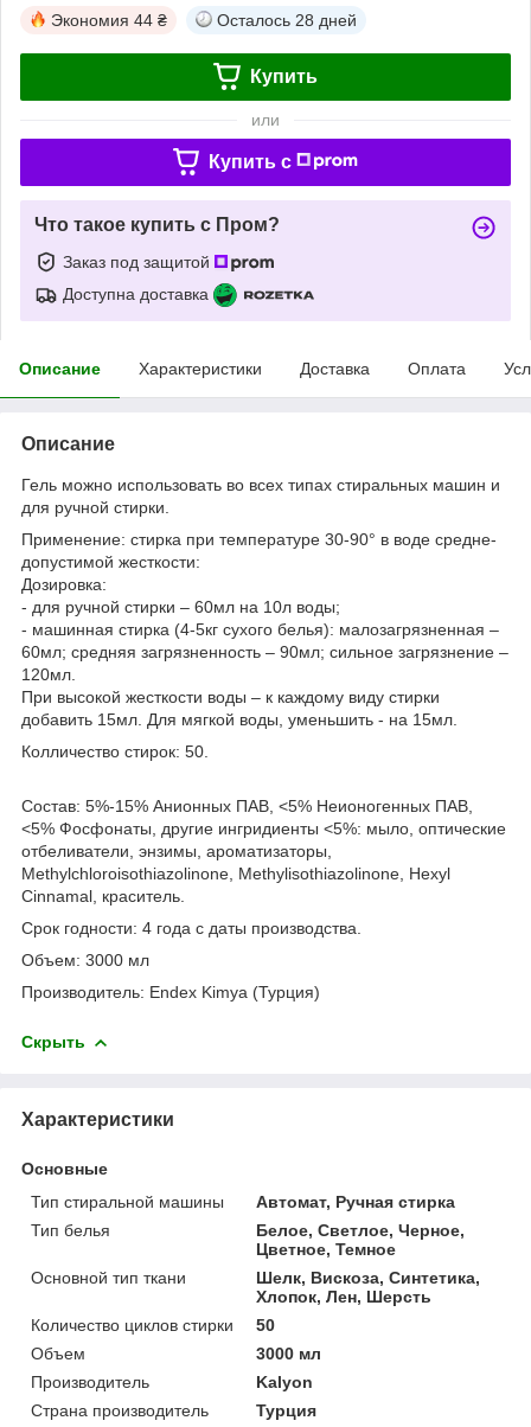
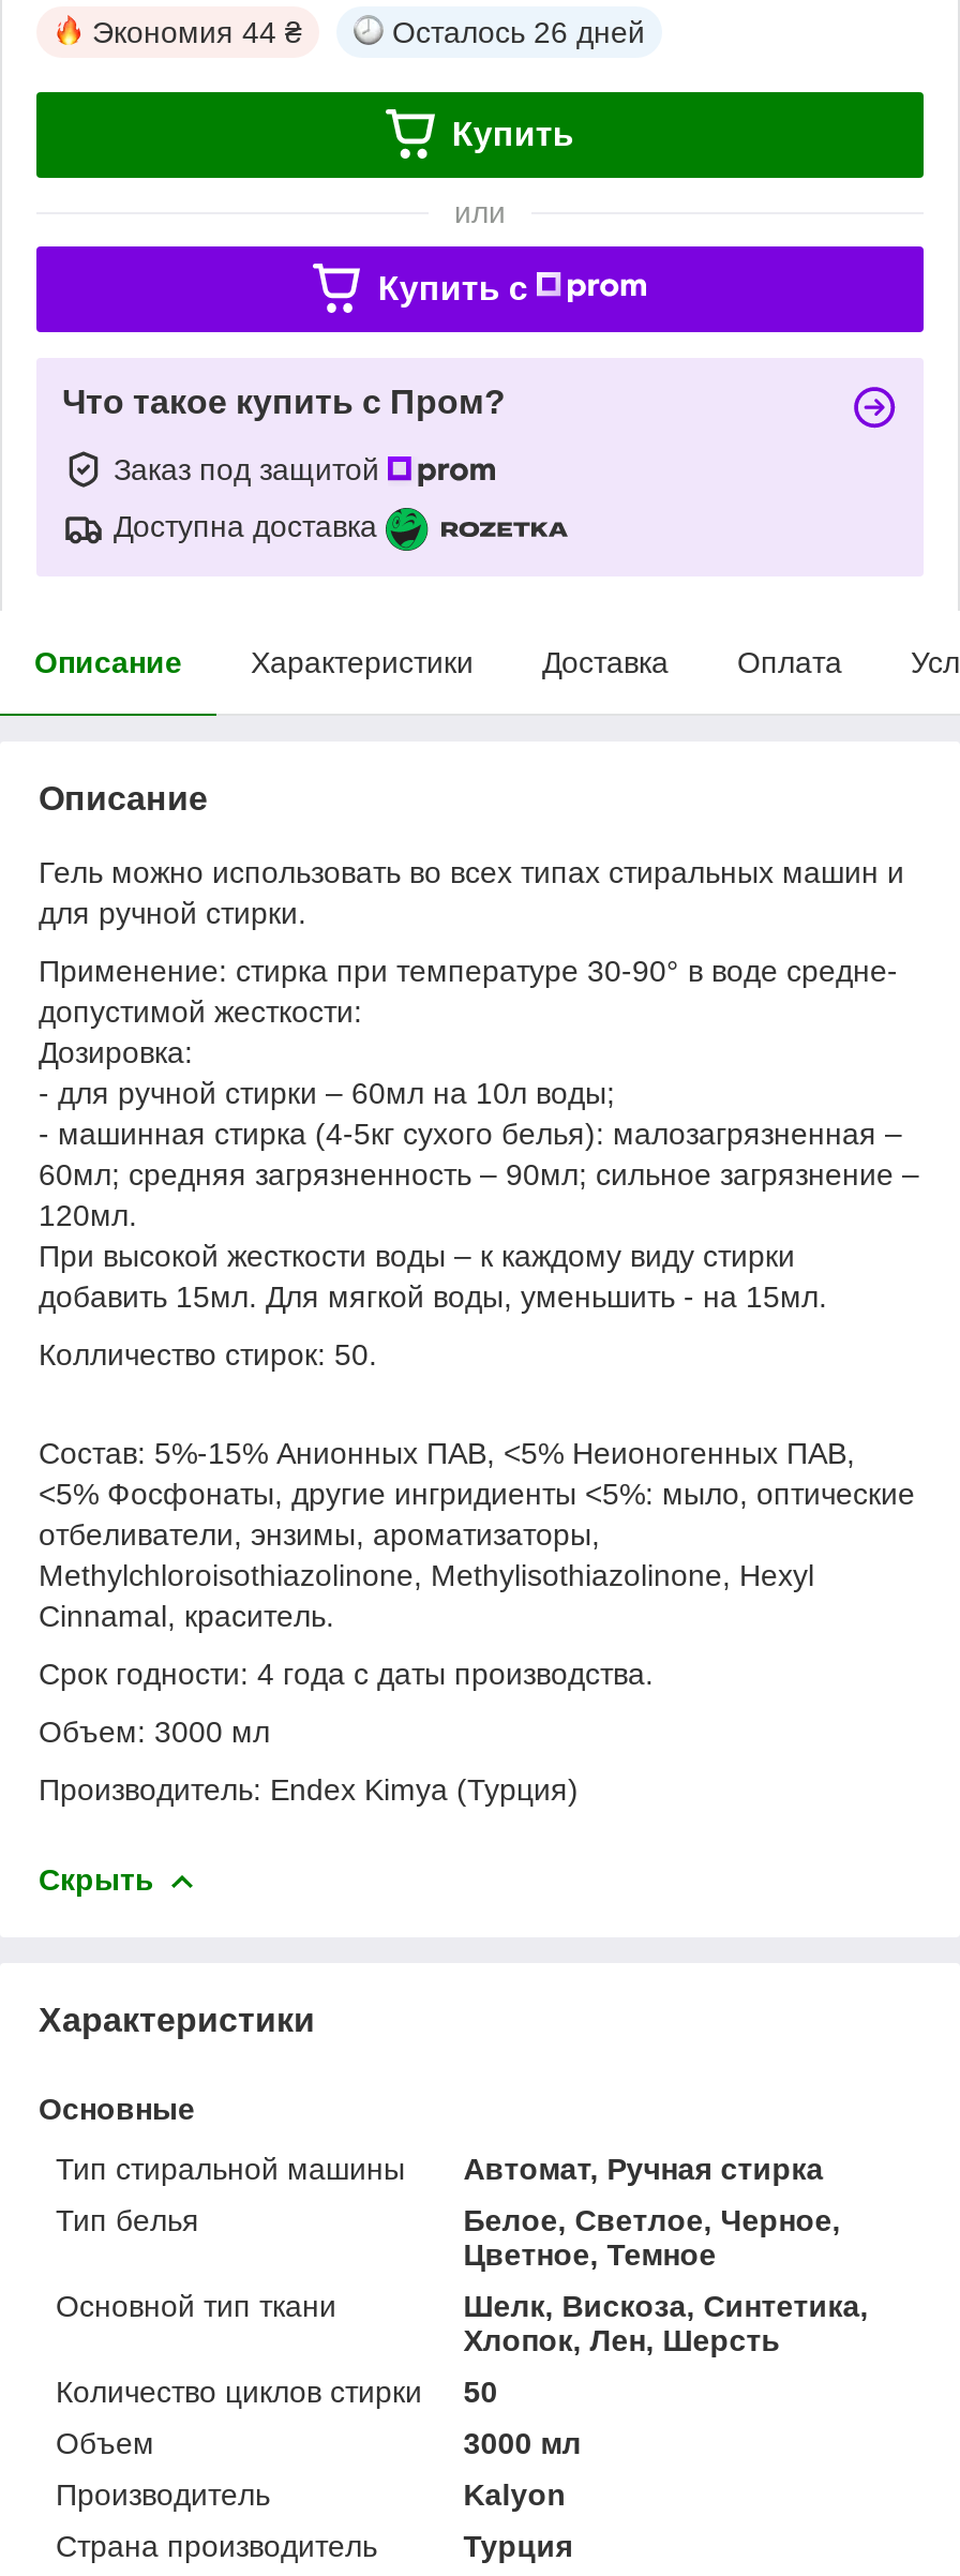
- Осталось 28 дней
+ Осталось 26 дней
